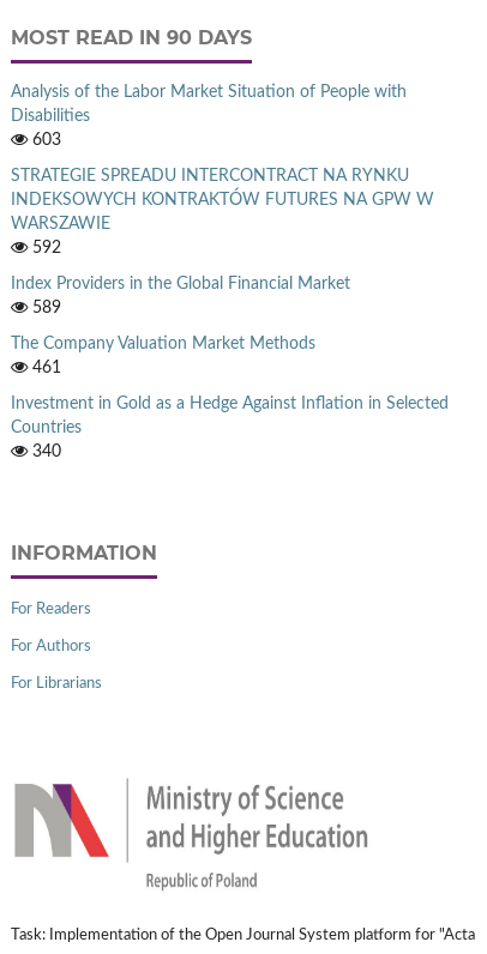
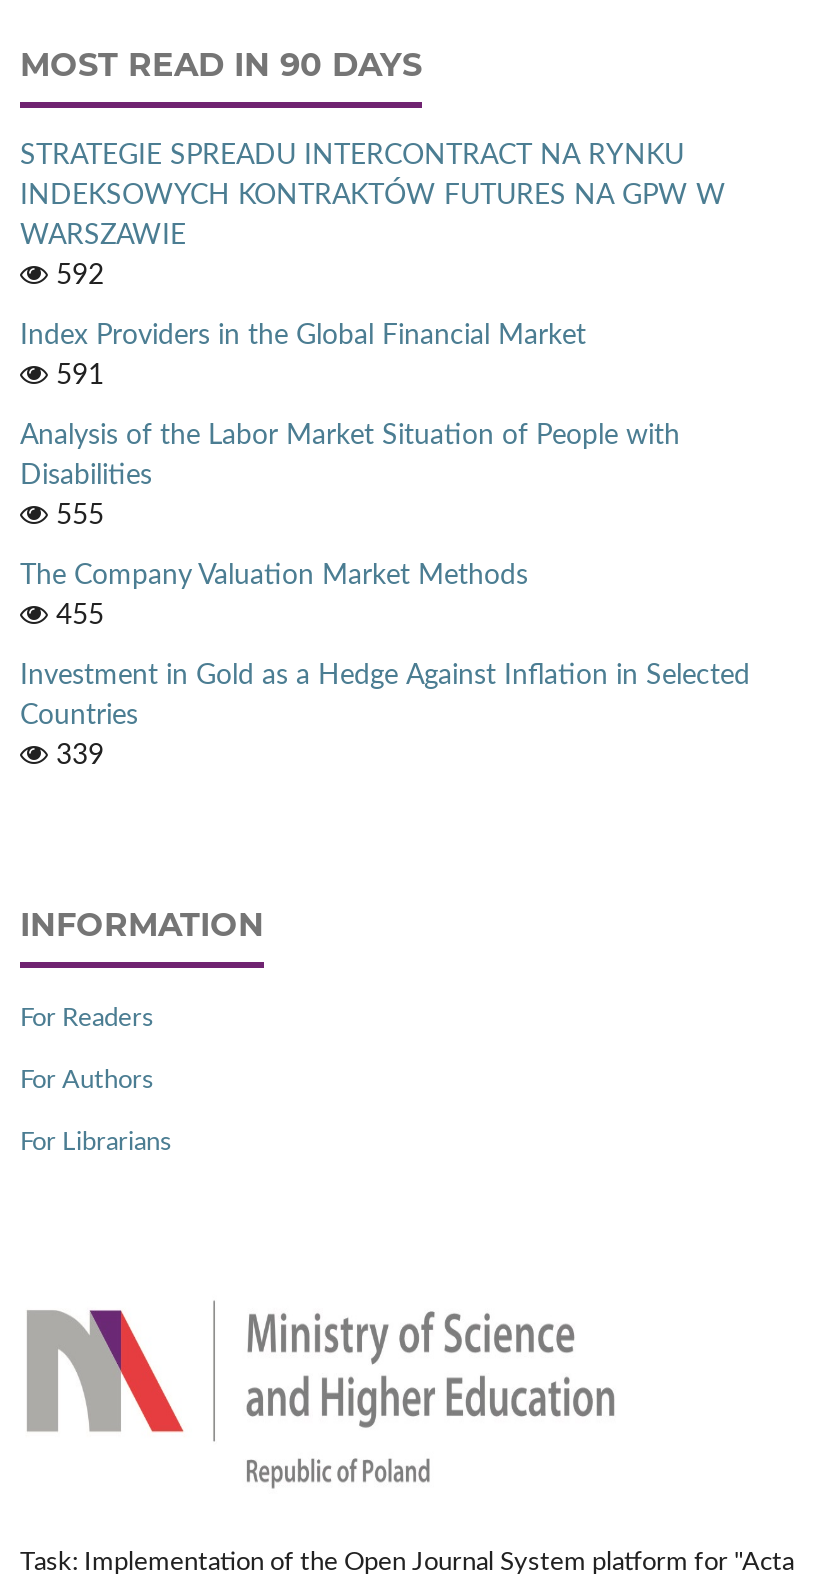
moved down: Analysis of the Labor Market Situation of People with | Disabilities

- 603

moved up: STRATEGIE SPREADU INTERCONTRACT NA RYNKU | INDEKSOWYCH KONTRAKTÓW FUTURES NA GPW W | WARSZAWIE | 592 | Index Providers in the Global Financial Market

- 589
+ 591
+ 555

- 461
+ 455

- 340
+ 339
